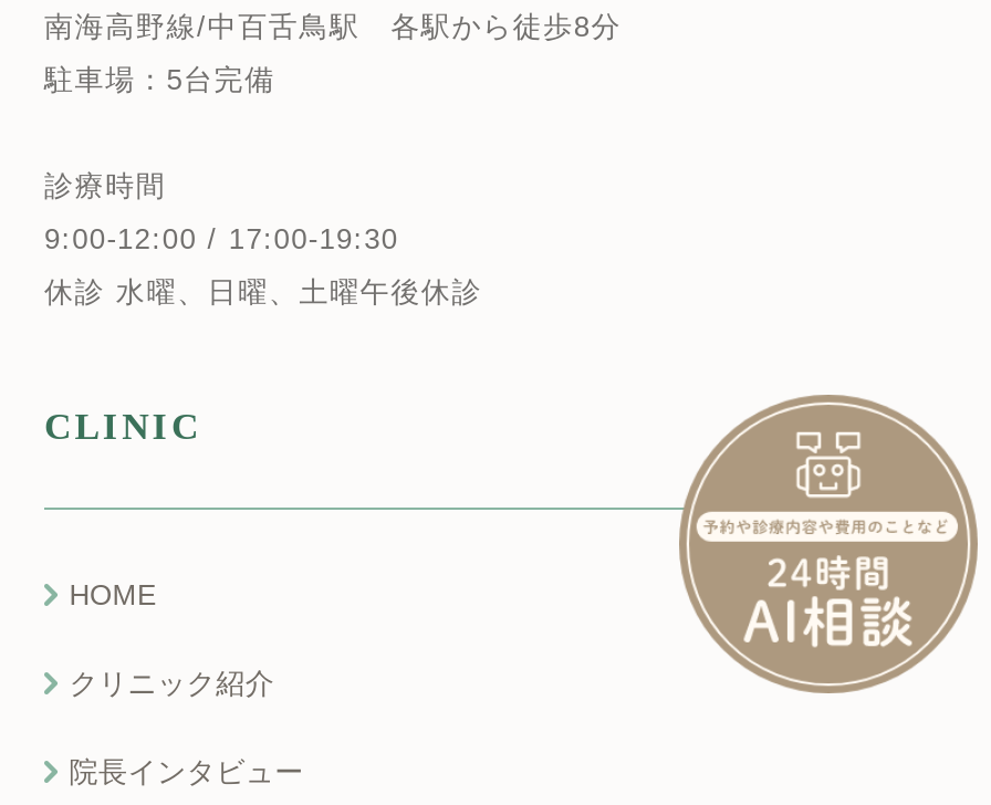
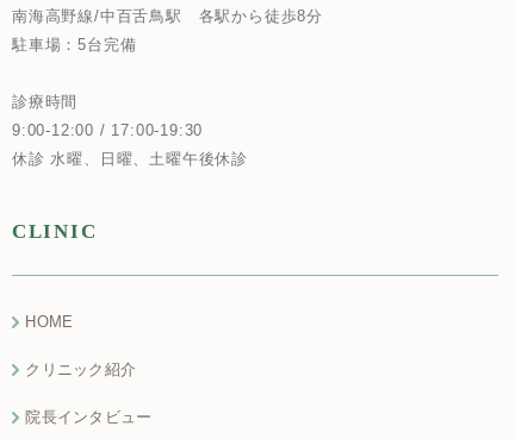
- [image]
